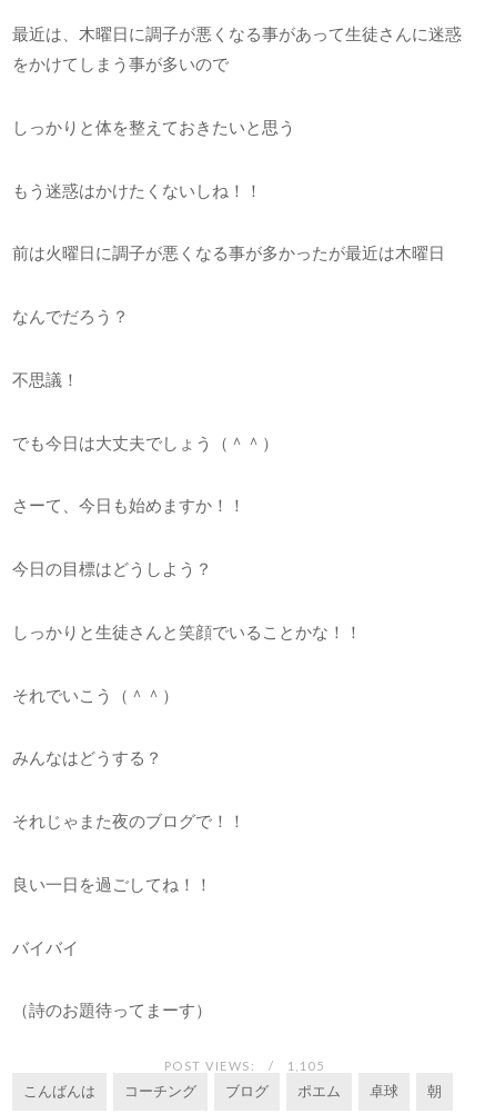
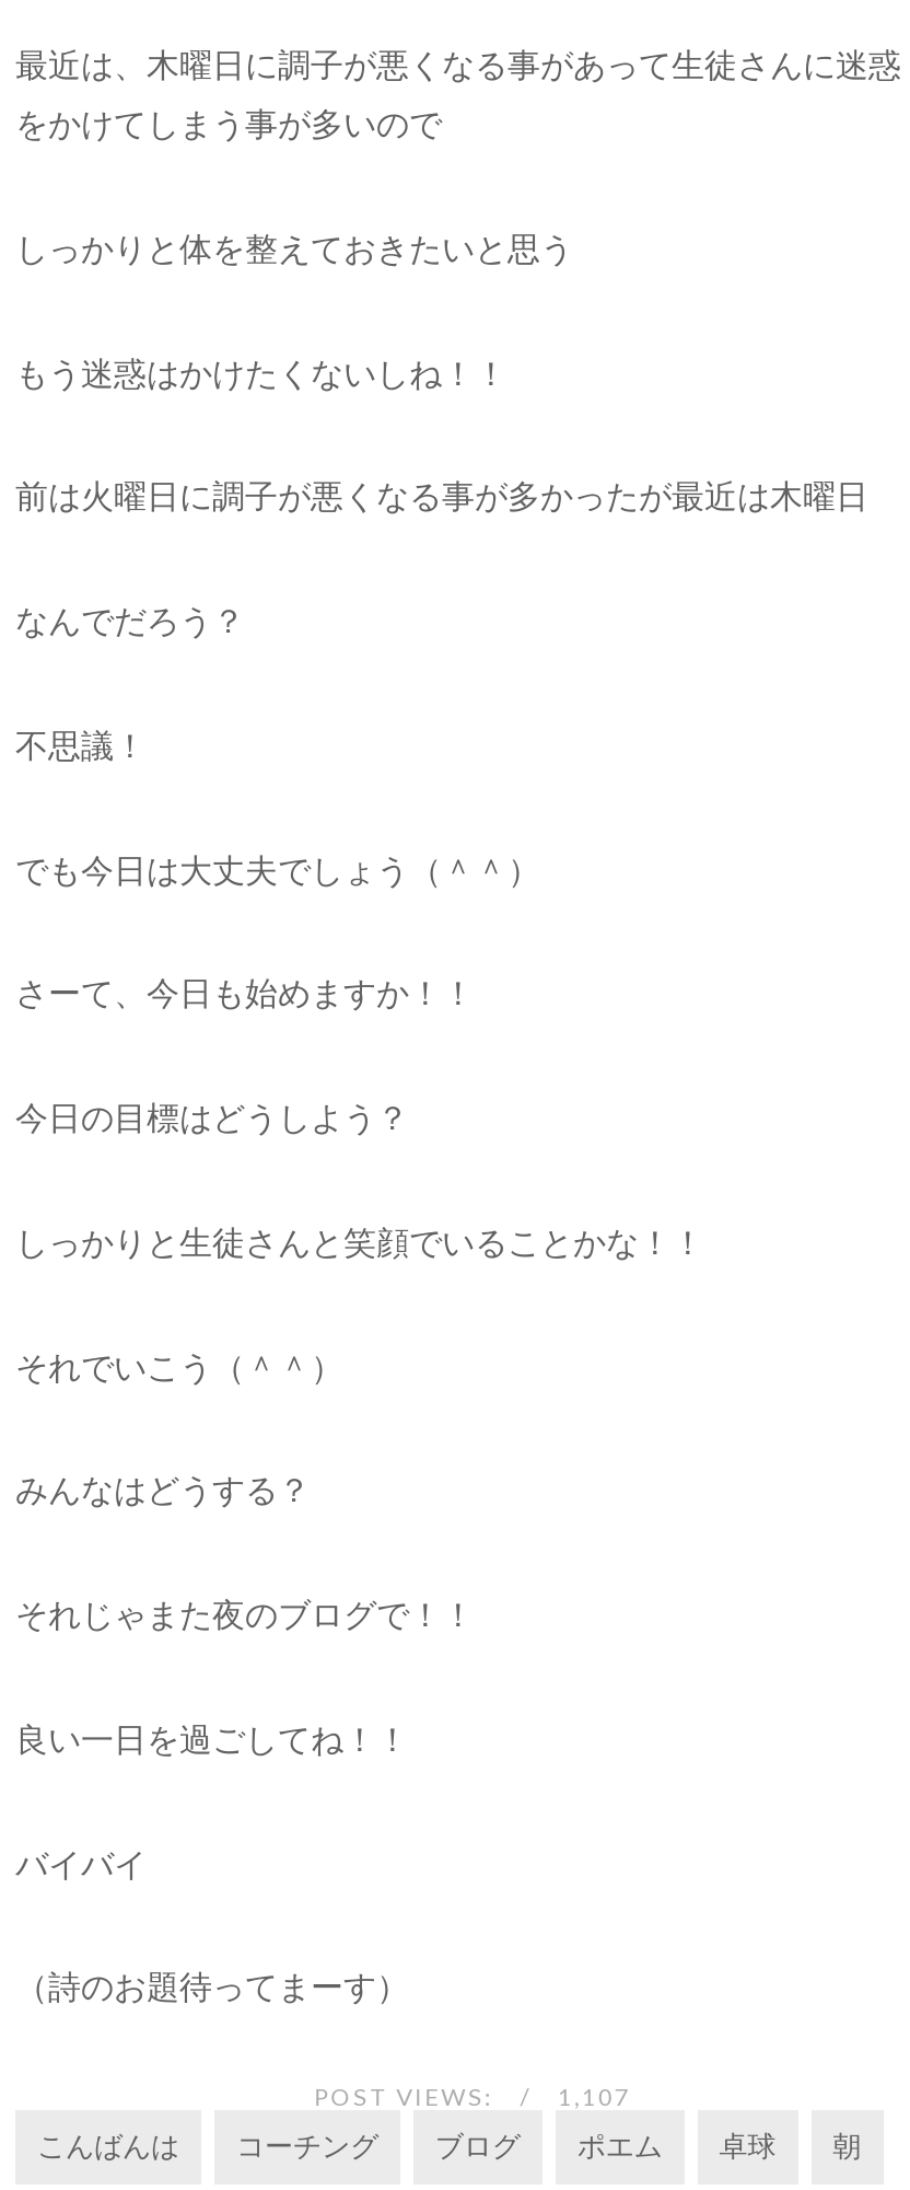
- 1,105
+ 1,107
